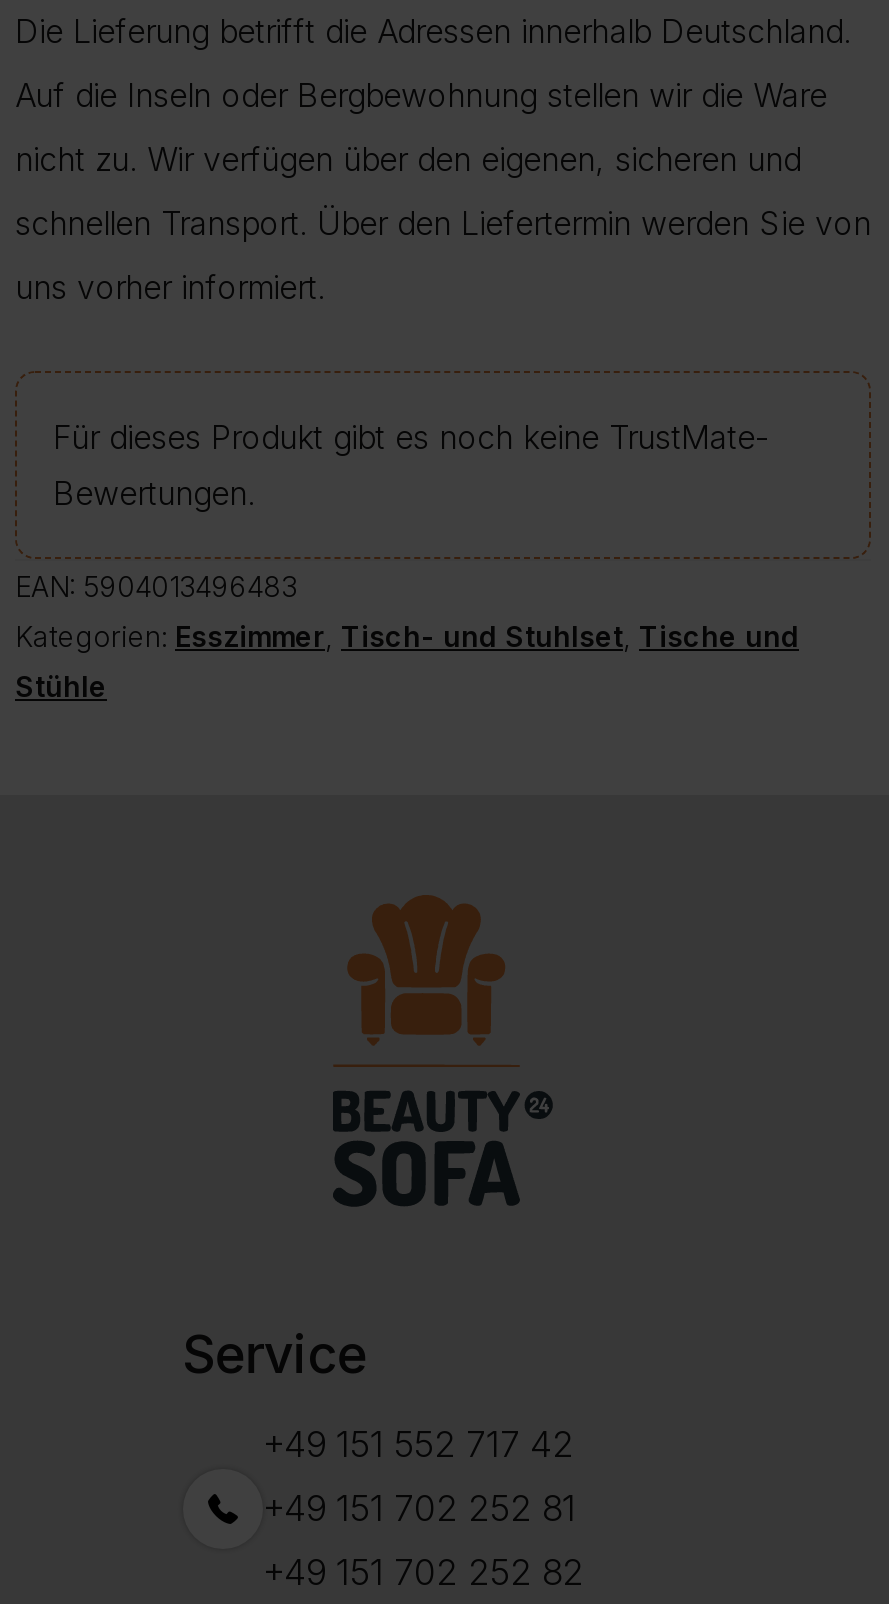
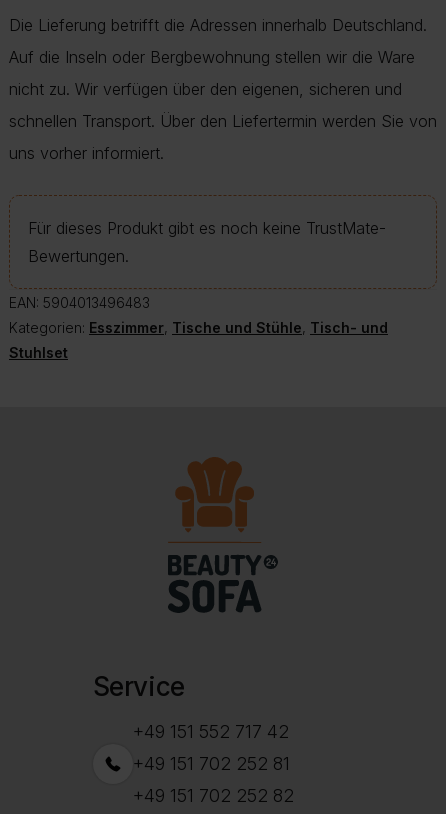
- Kategorien: Esszimmer, Tisch- und Stuhlset, Tische und
+ Kategorien: Esszimmer, Tische und Stühle, Tisch- und

- Stühle
+ Stuhlset
